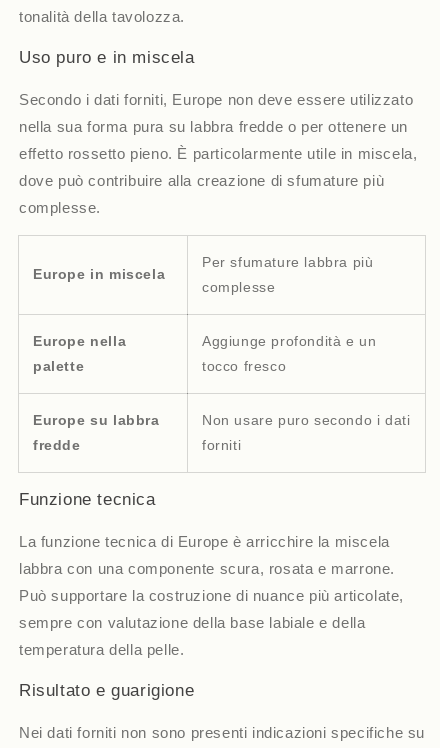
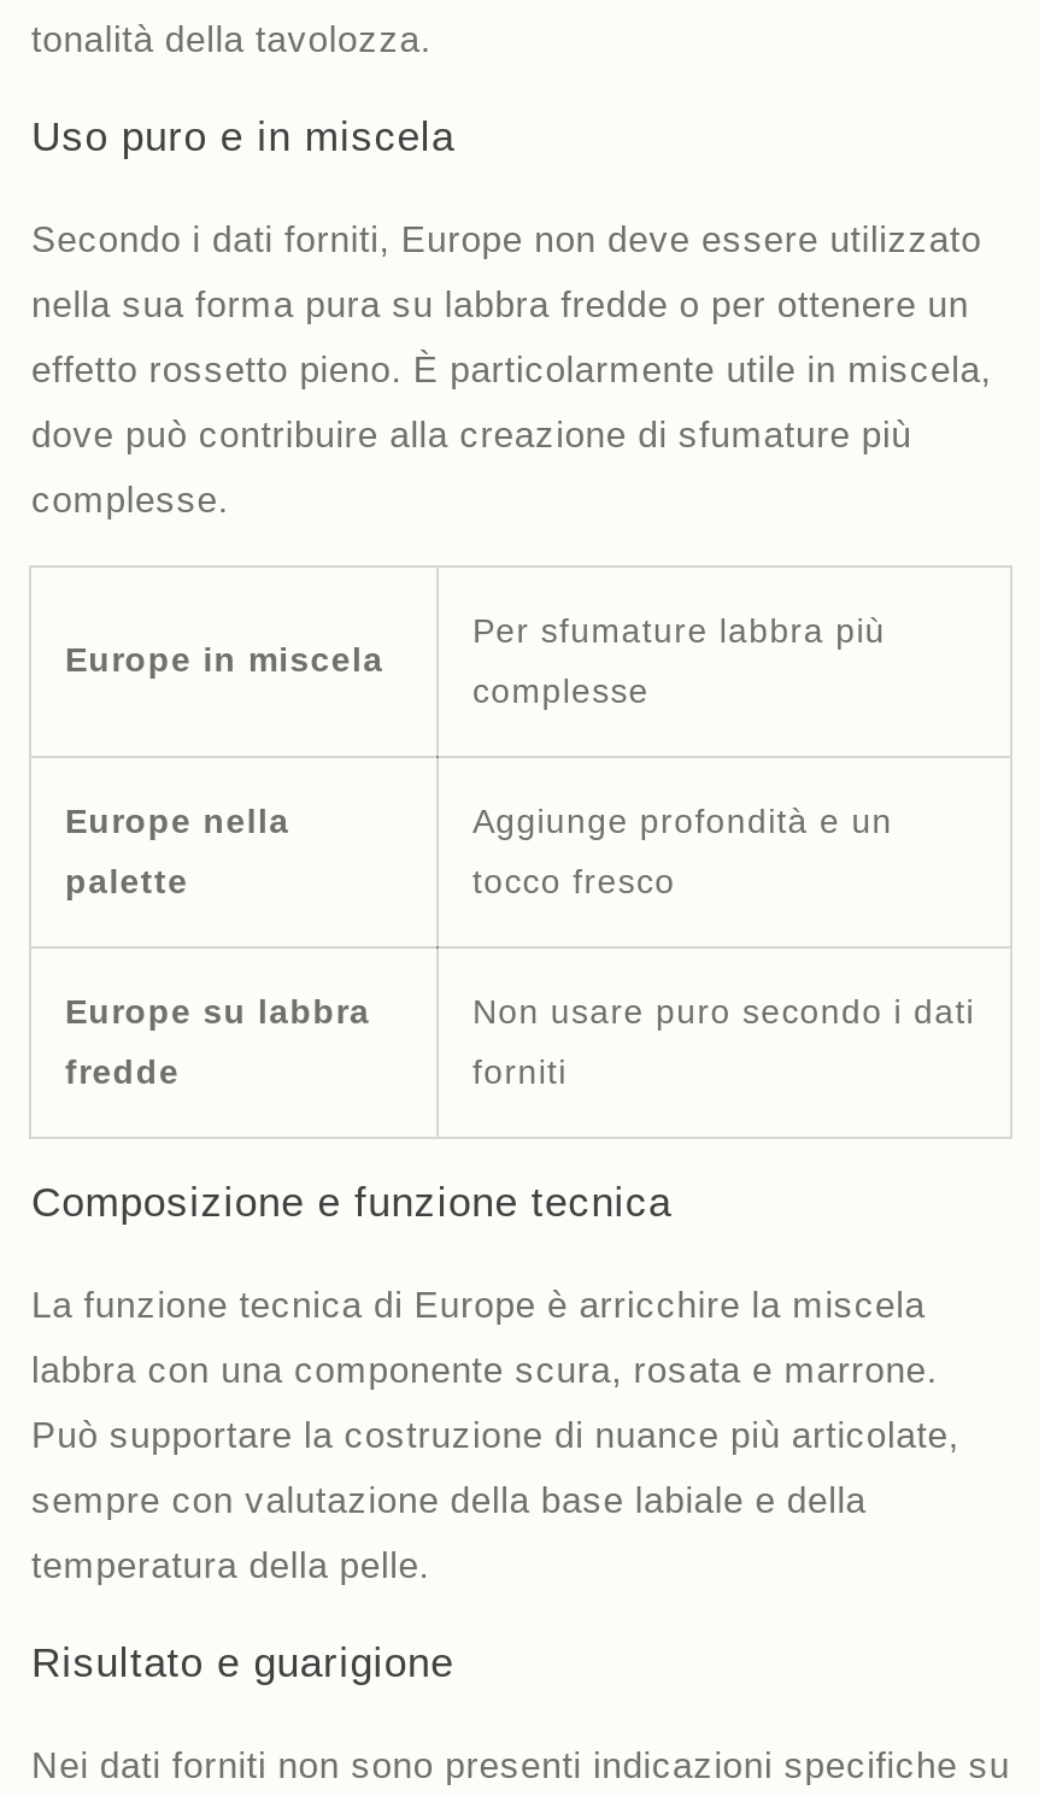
- Funzione tecnica
+ Composizione e funzione tecnica
